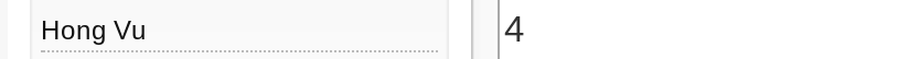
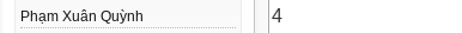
- Hong Vu
+ Phạm Xuân Quỳnh
